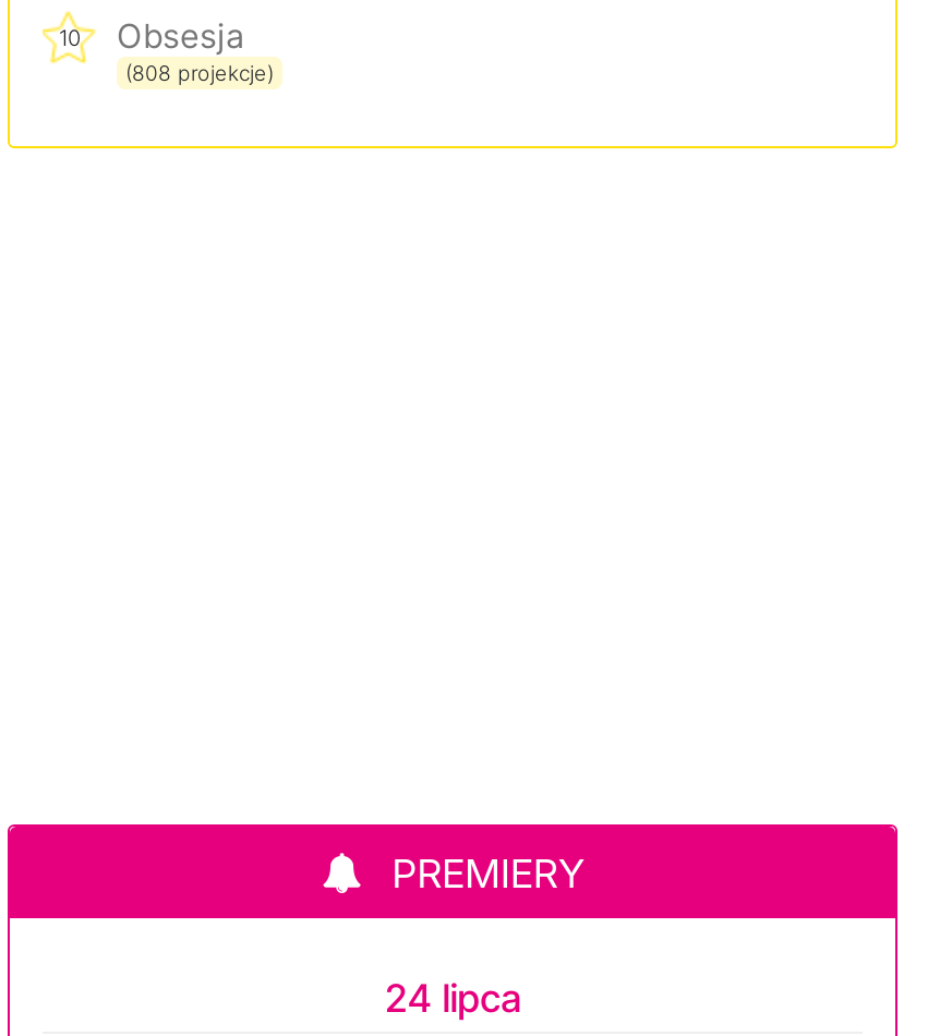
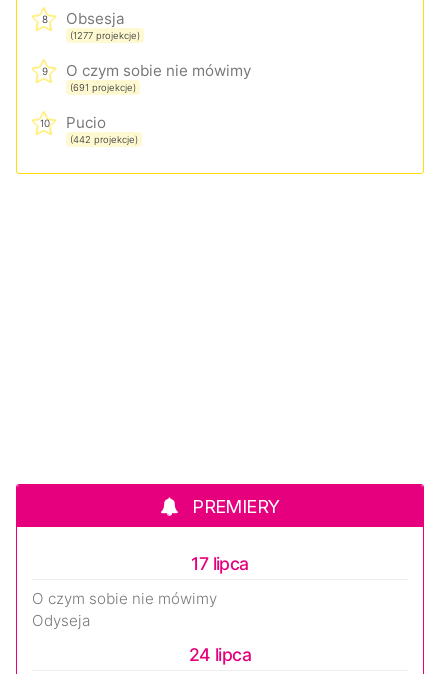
- 10 Obsesja
+ 8 Obsesja

- (808 projekcje)
+ (1277 projekcje)
+ 9
+ O czym sobie nie mówimy
+ (691 projekcje)
+ 10
+ Pucio
+ (442 projekcje)

+ 17 lipca
+ O czym sobie nie mówimy
+ Odyseja
